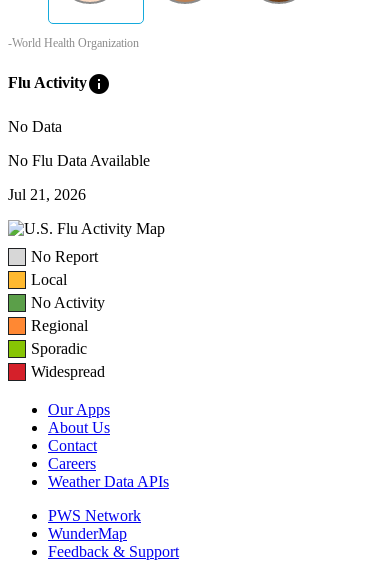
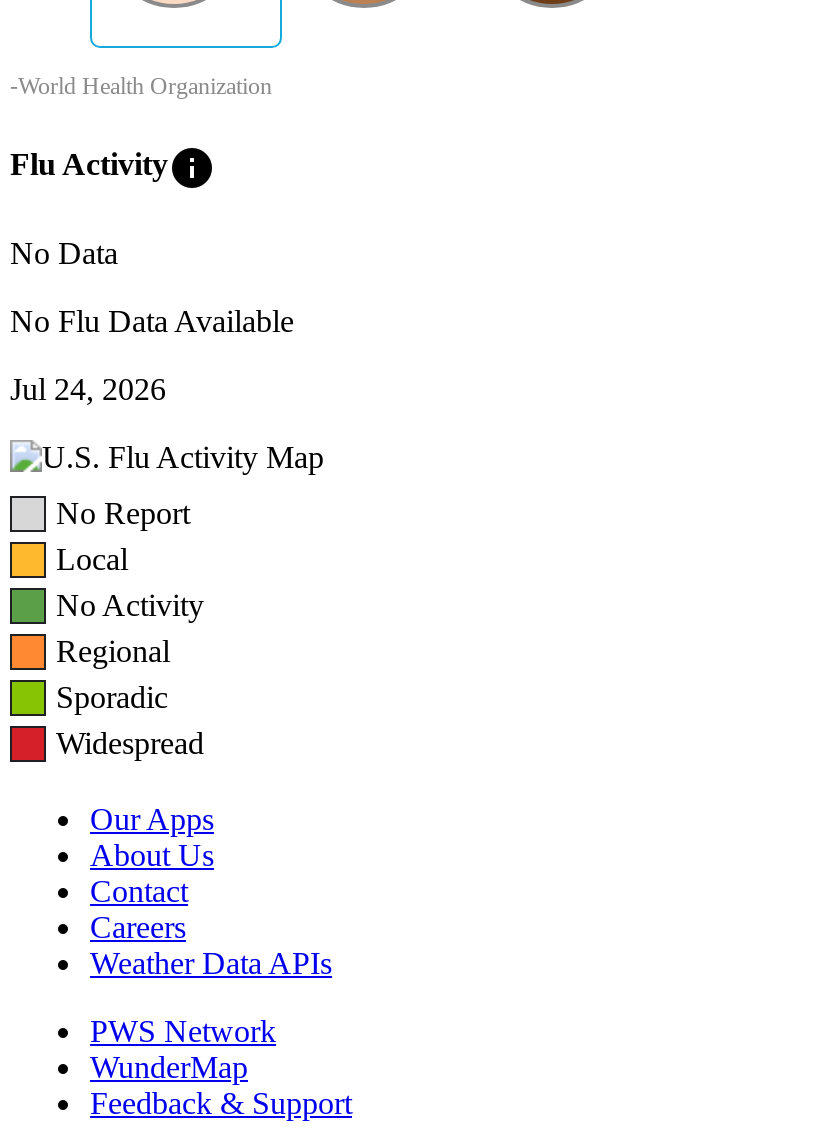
- Jul 21, 2026
+ Jul 24, 2026
